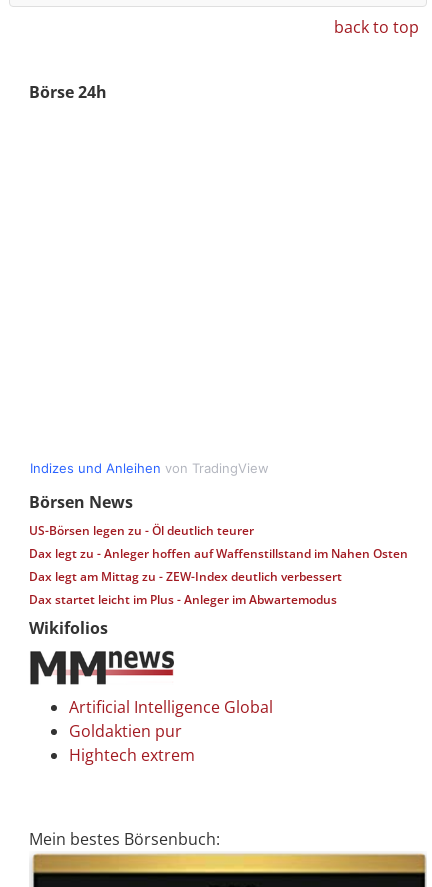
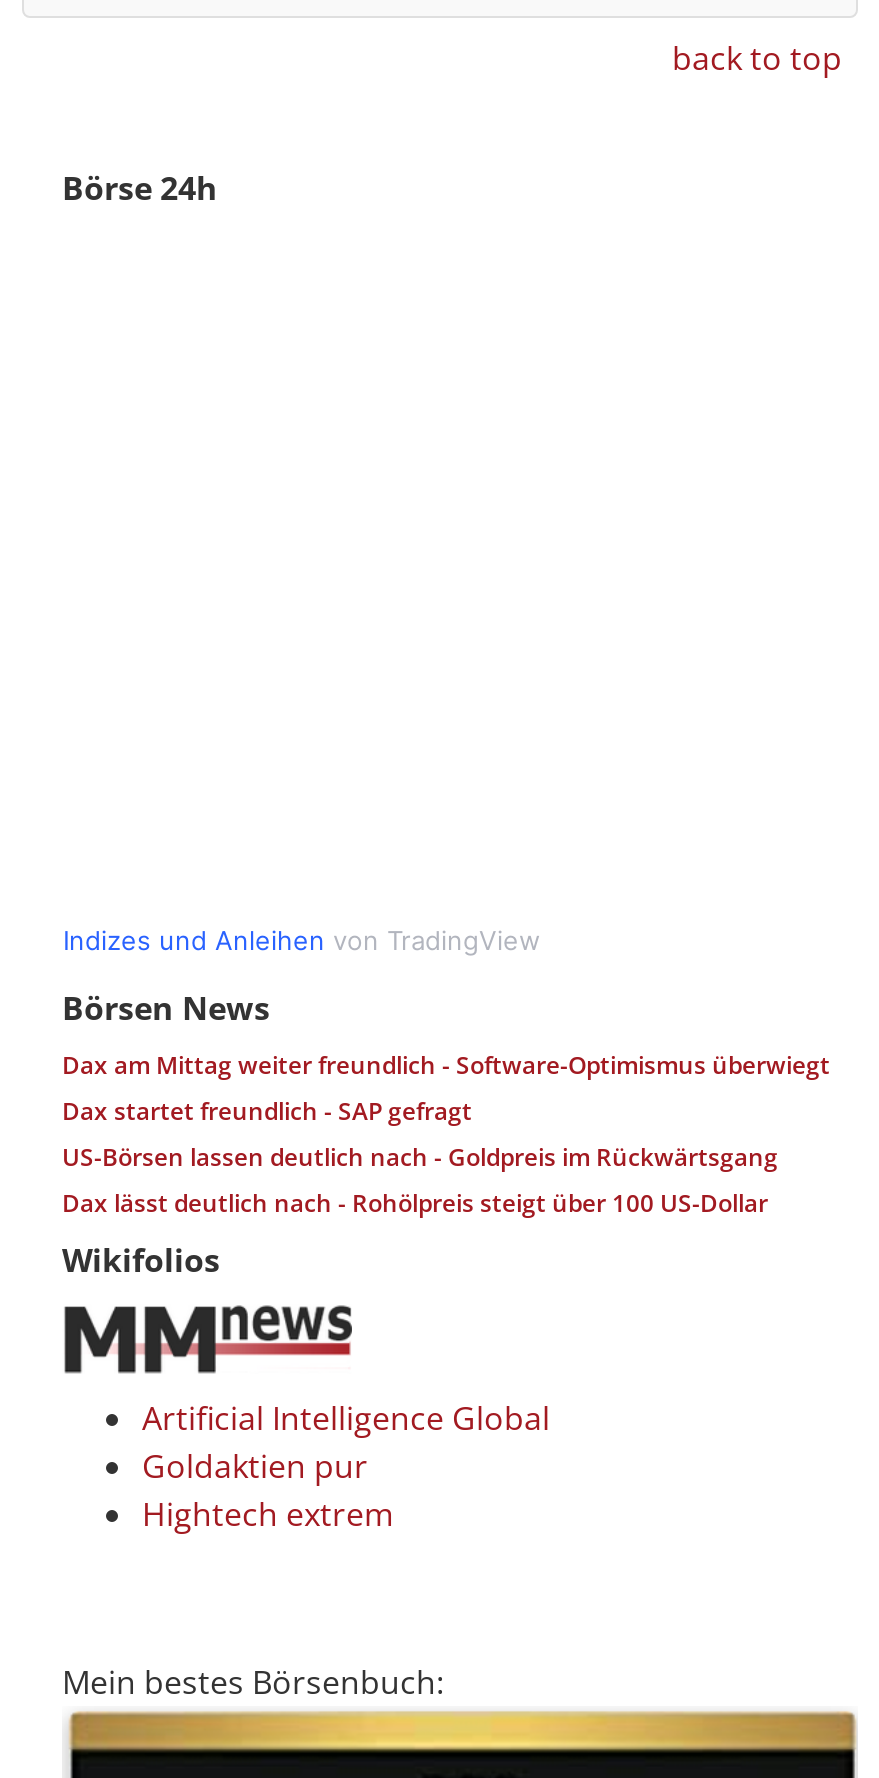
- US-Börsen legen zu - Öl deutlich teurer
- Dax legt zu - Anleger hoffen auf Waffenstillstand im Nahen Osten
- Dax legt am Mittag zu - ZEW-Index deutlich verbessert
- Dax startet leicht im Plus - Anleger im Abwartemodus
+ Dax am Mittag weiter freundlich - Software-Optimismus überwiegt
+ Dax startet freundlich - SAP gefragt
+ US-Börsen lassen deutlich nach - Goldpreis im Rückwärtsgang
+ Dax lässt deutlich nach - Rohölpreis steigt über 100 US-Dollar
